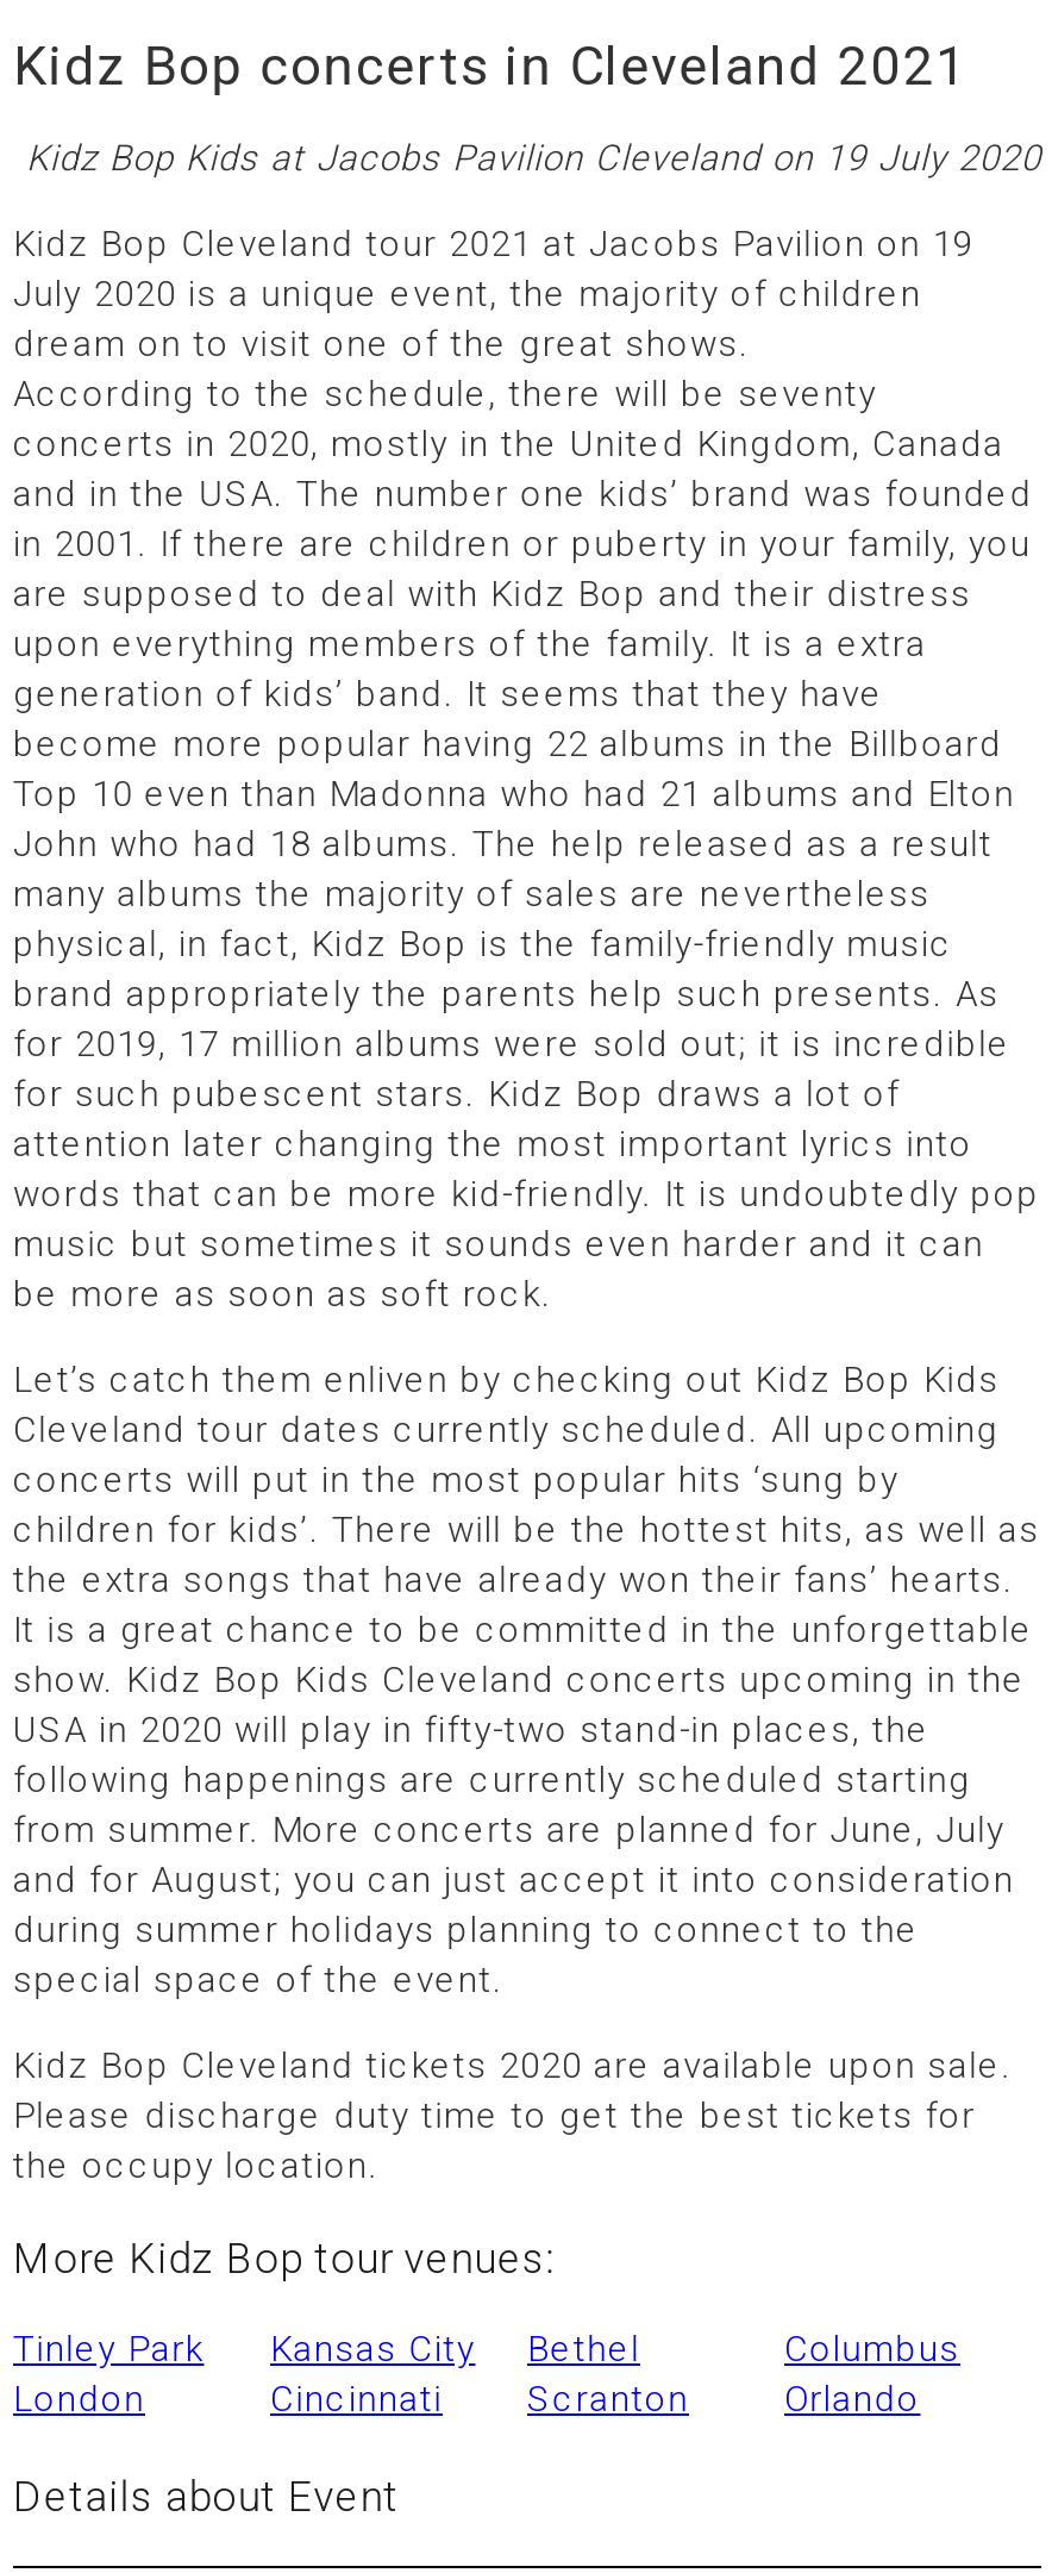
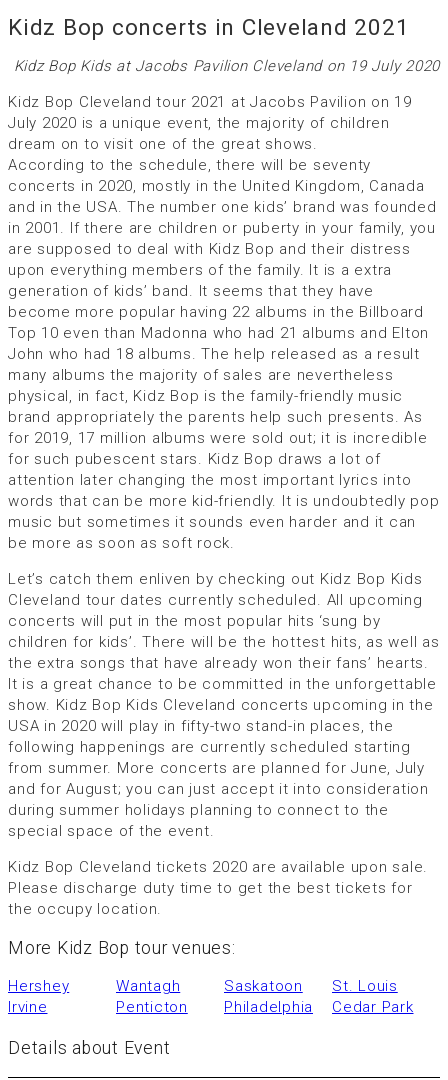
- Tinley Park
- Kansas City
- Bethel
- Columbus
- London
- Cincinnati
- Scranton
- Orlando
+ Hershey
+ Wantagh
+ Saskatoon
+ St. Louis
+ Irvine
+ Penticton
+ Philadelphia
+ Cedar Park
